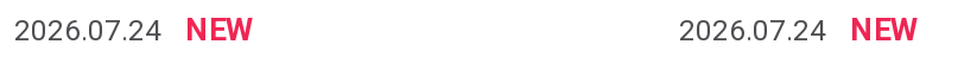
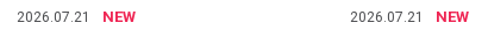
- 2026.07.24 NEW
+ 2026.07.21 NEW

- 2026.07.24 NEW
+ 2026.07.21 NEW
